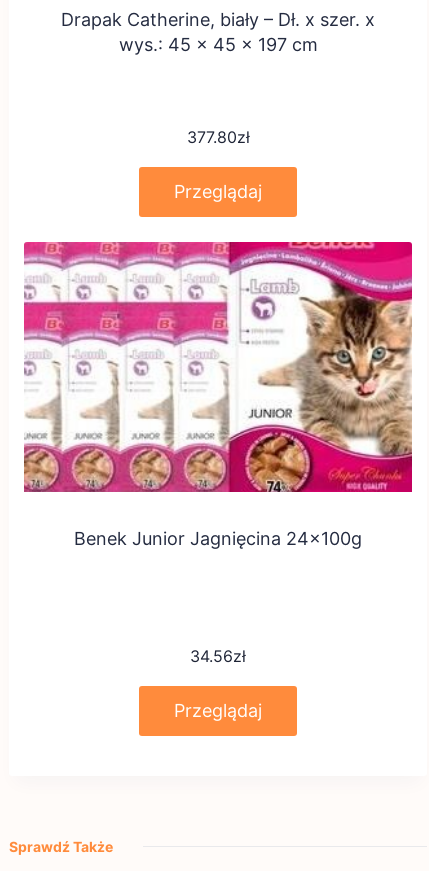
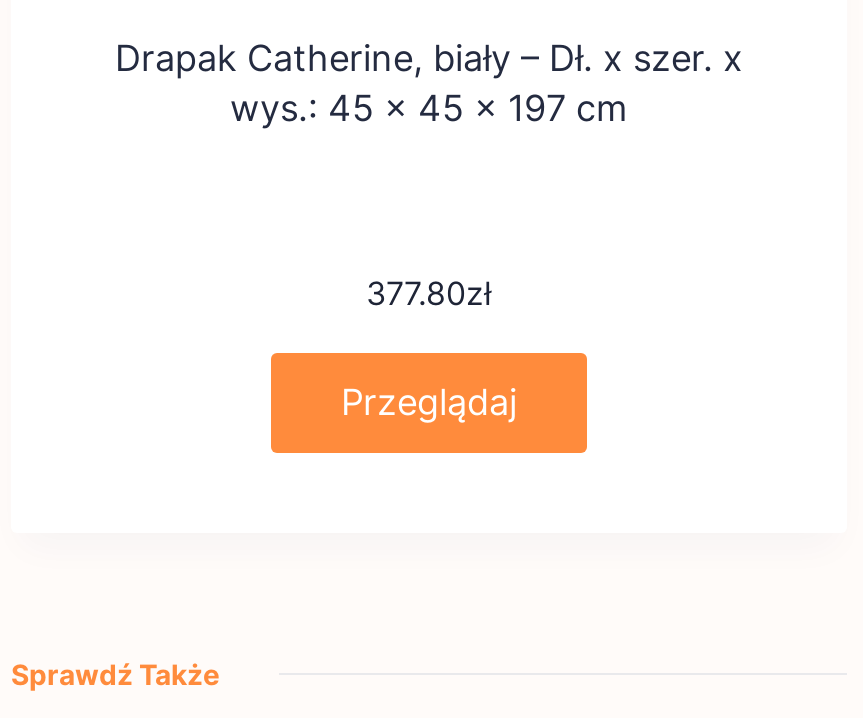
- [image]
- Benek Junior Jagnięcina 24x100g

- 34.56zł
- Przeglądaj
